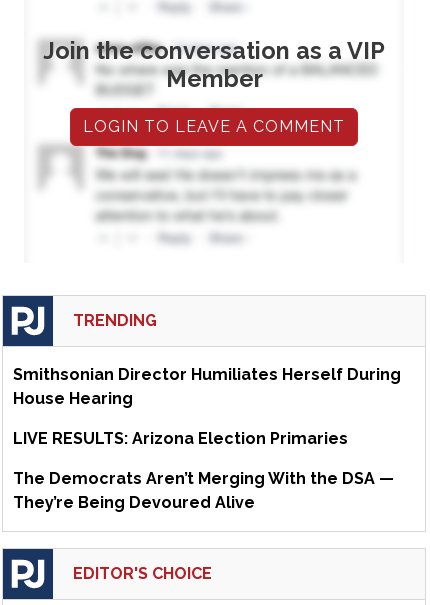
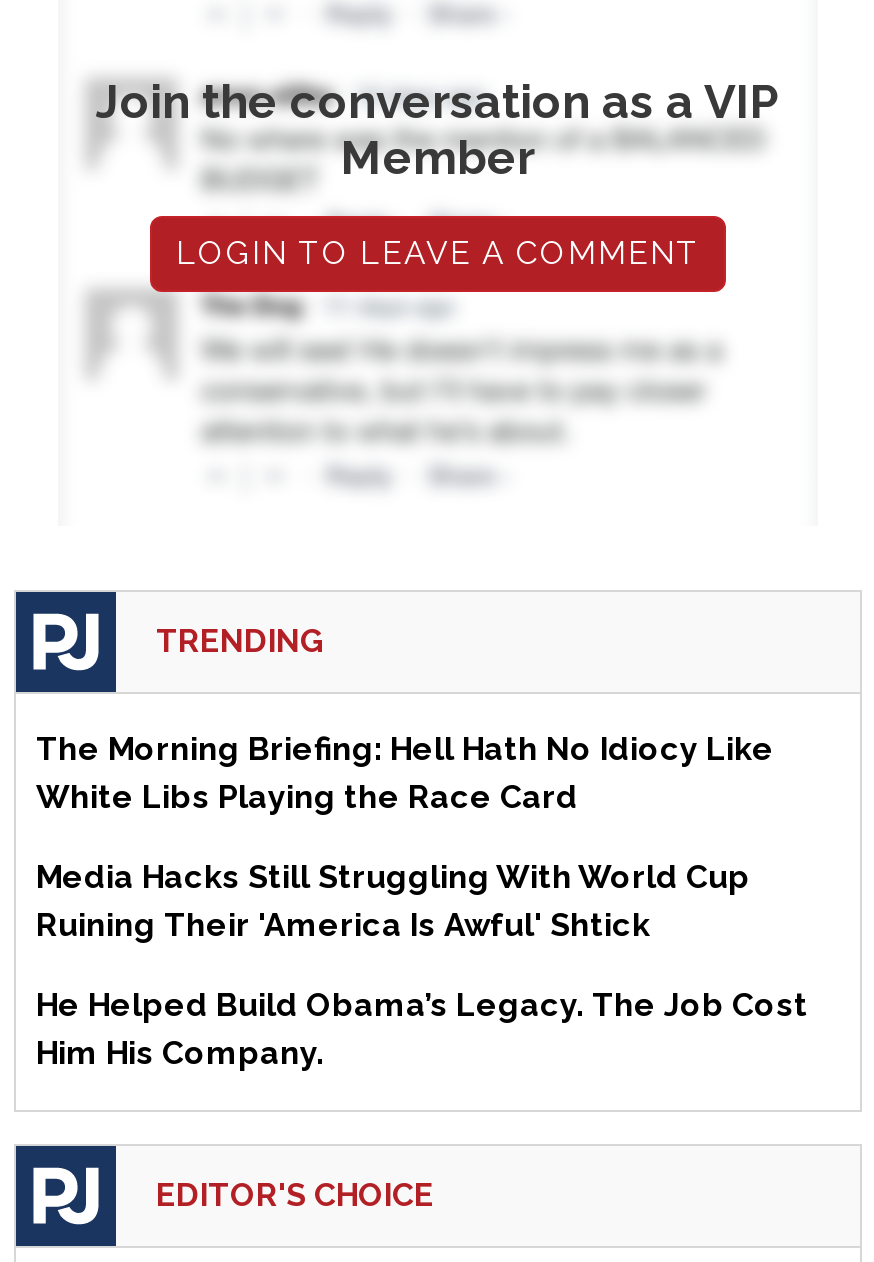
- Smithsonian Director Humiliates Herself During
- House Hearing
+ The Morning Briefing: Hell Hath No Idiocy Like
+ White Libs Playing the Race Card

- LIVE RESULTS: Arizona Election Primaries
+ Media Hacks Still Struggling With World Cup
+ Ruining Their 'America Is Awful' Shtick

- The Democrats Aren’t Merging With the DSA —
- They’re Being Devoured Alive
+ He Helped Build Obama’s Legacy. The Job Cost
+ Him His Company.
